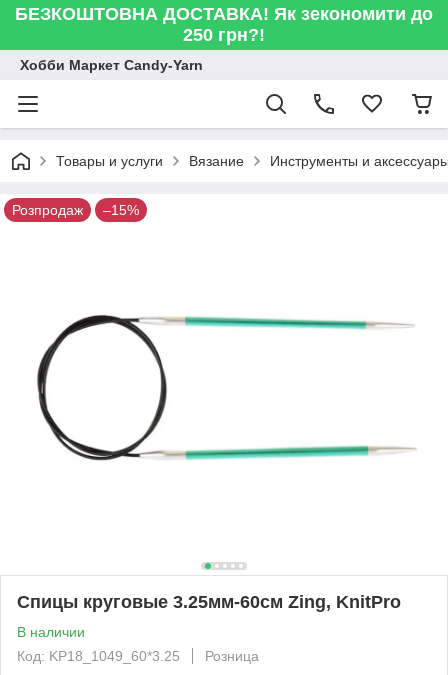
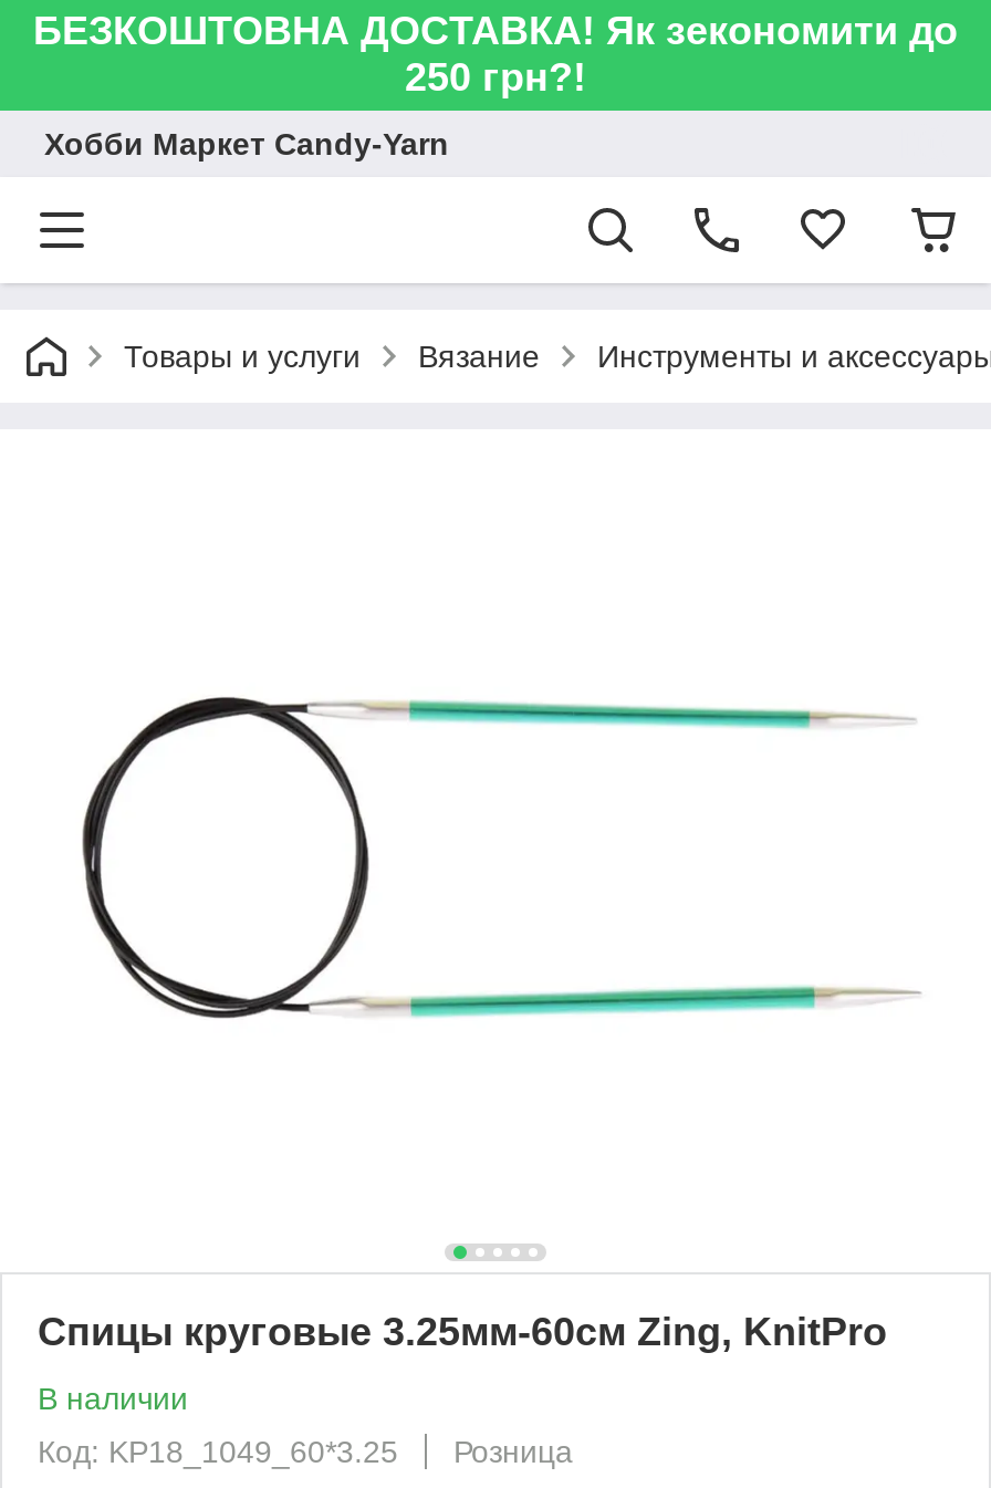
- Розпродаж
- –15%
